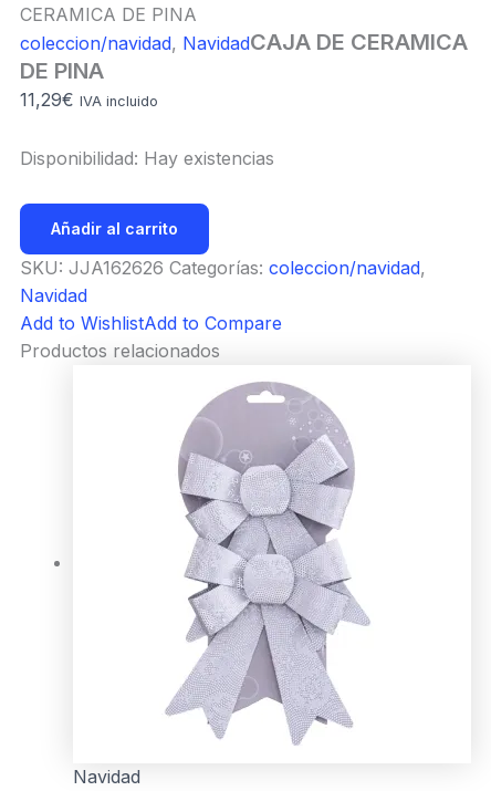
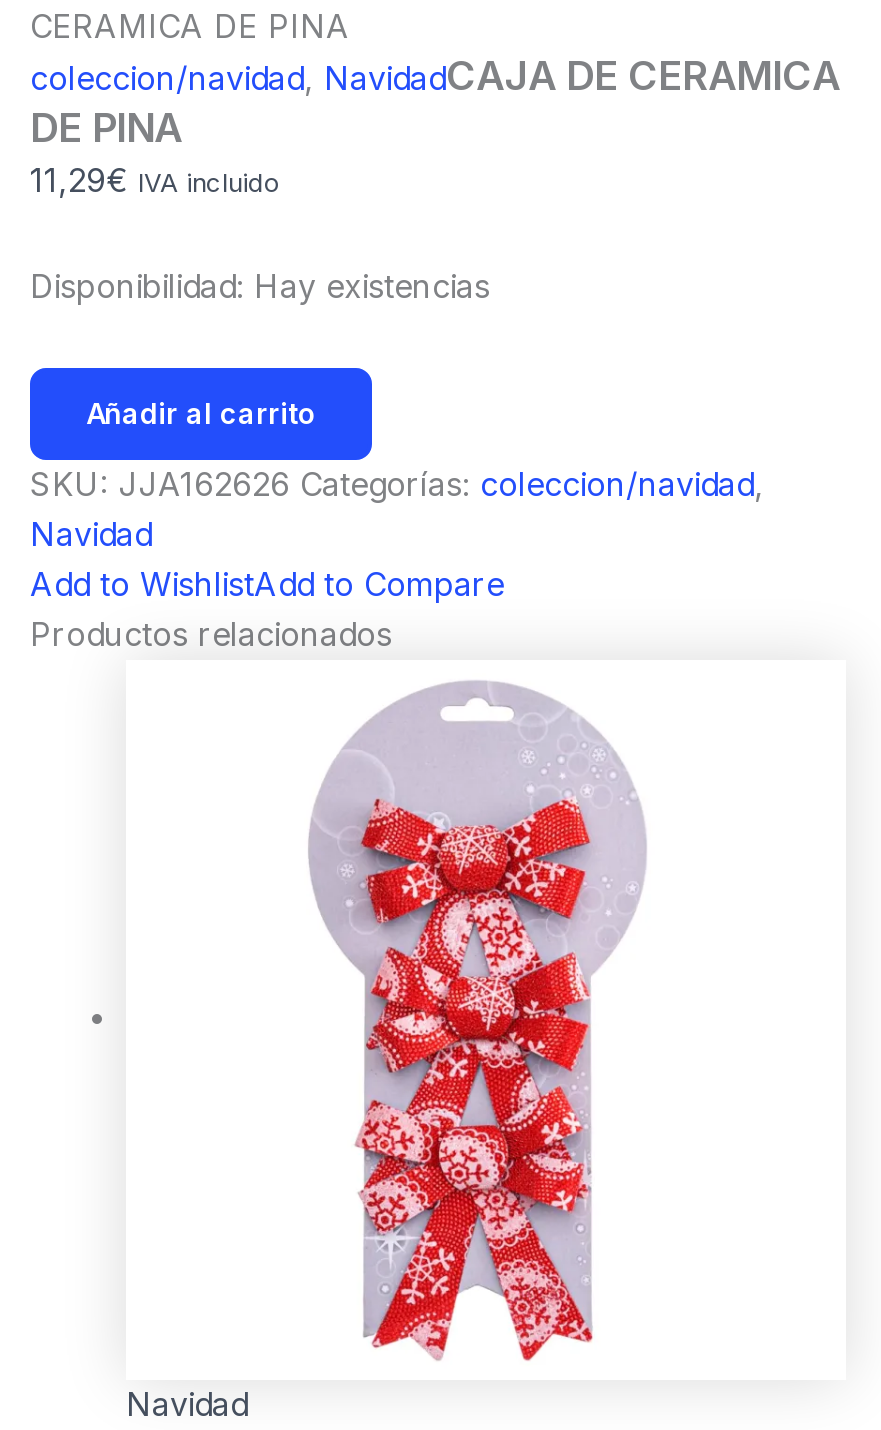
- [image]
+ [image]
